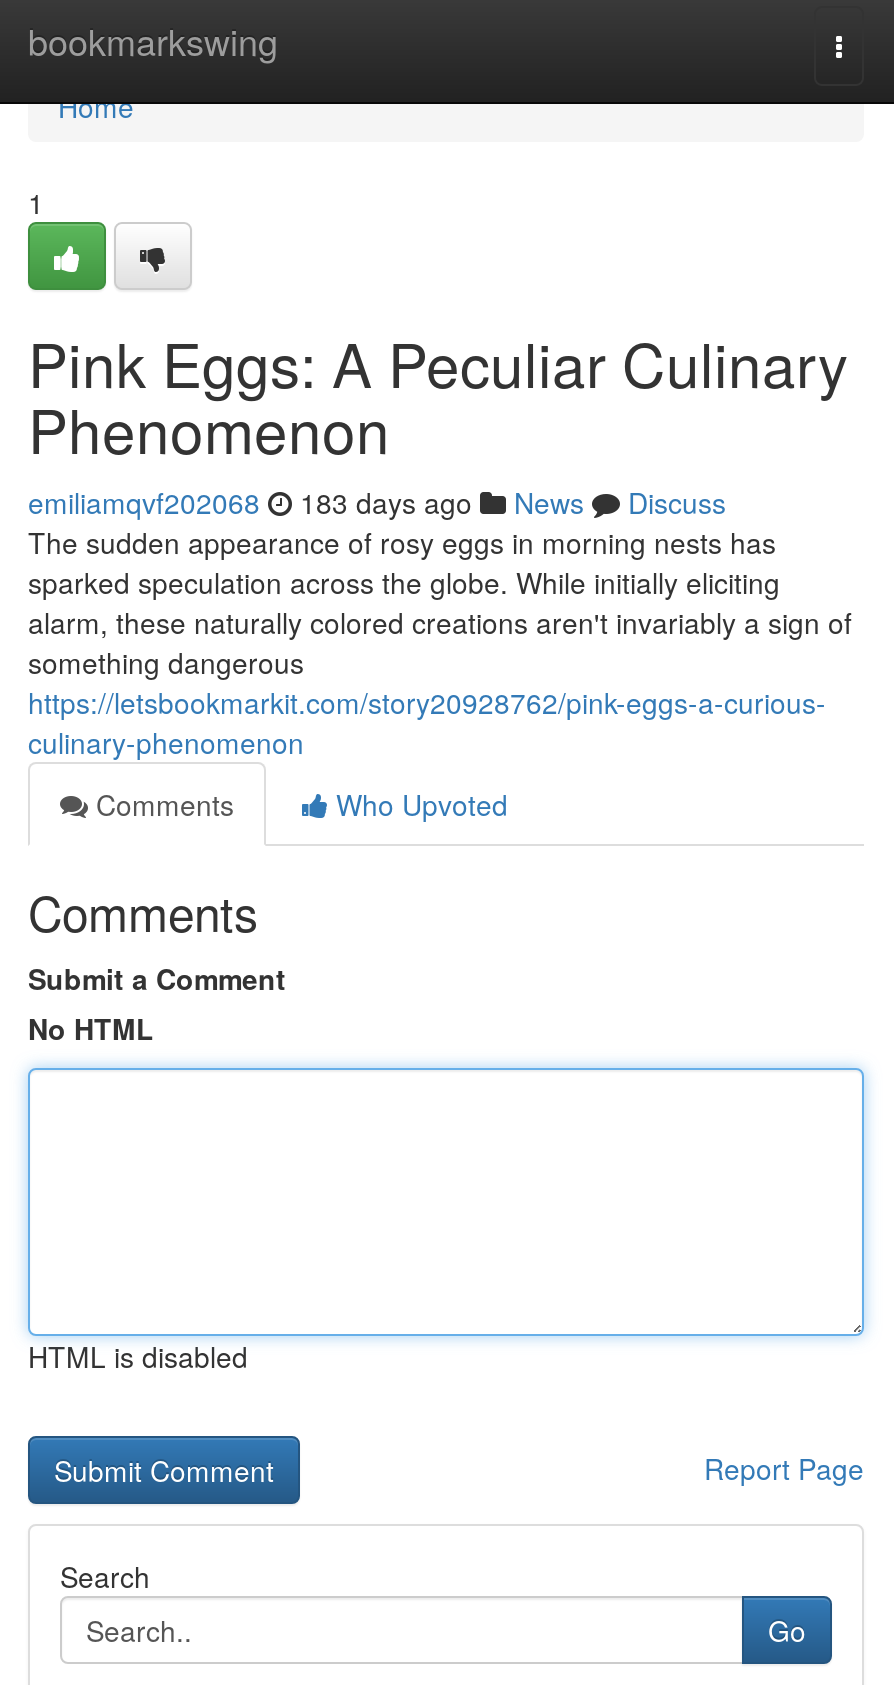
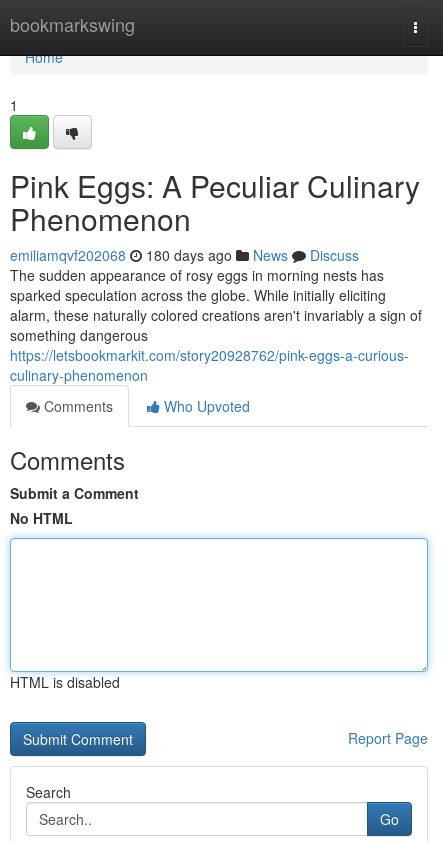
- emiliamqvf202068 183 days ago News Discuss
+ emiliamqvf202068 180 days ago News Discuss
